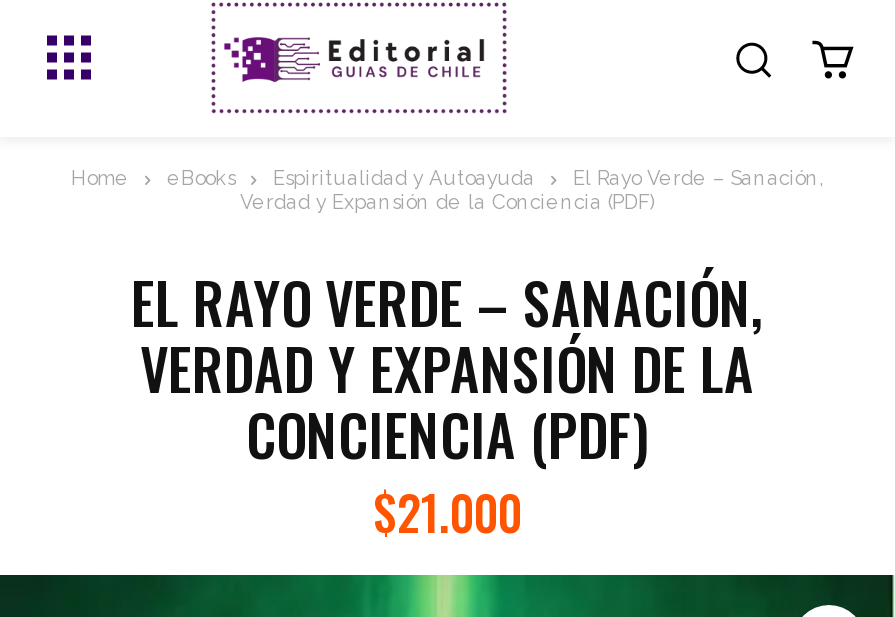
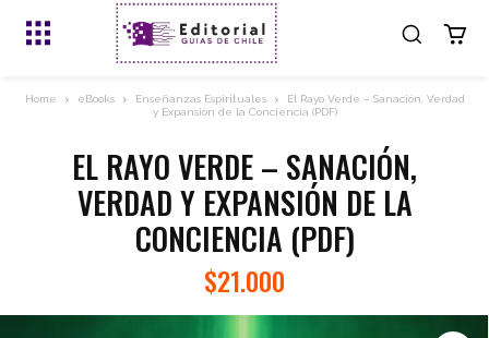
- Espiritualidad y Autoayuda
- El Rayo Verde – Sanación,
- Verdad y Expansión de la Conciencia (PDF)
+ Enseñanzas Espirituales
+ El Rayo Verde – Sanación, Verdad
+ y Expansión de la Conciencia (PDF)
